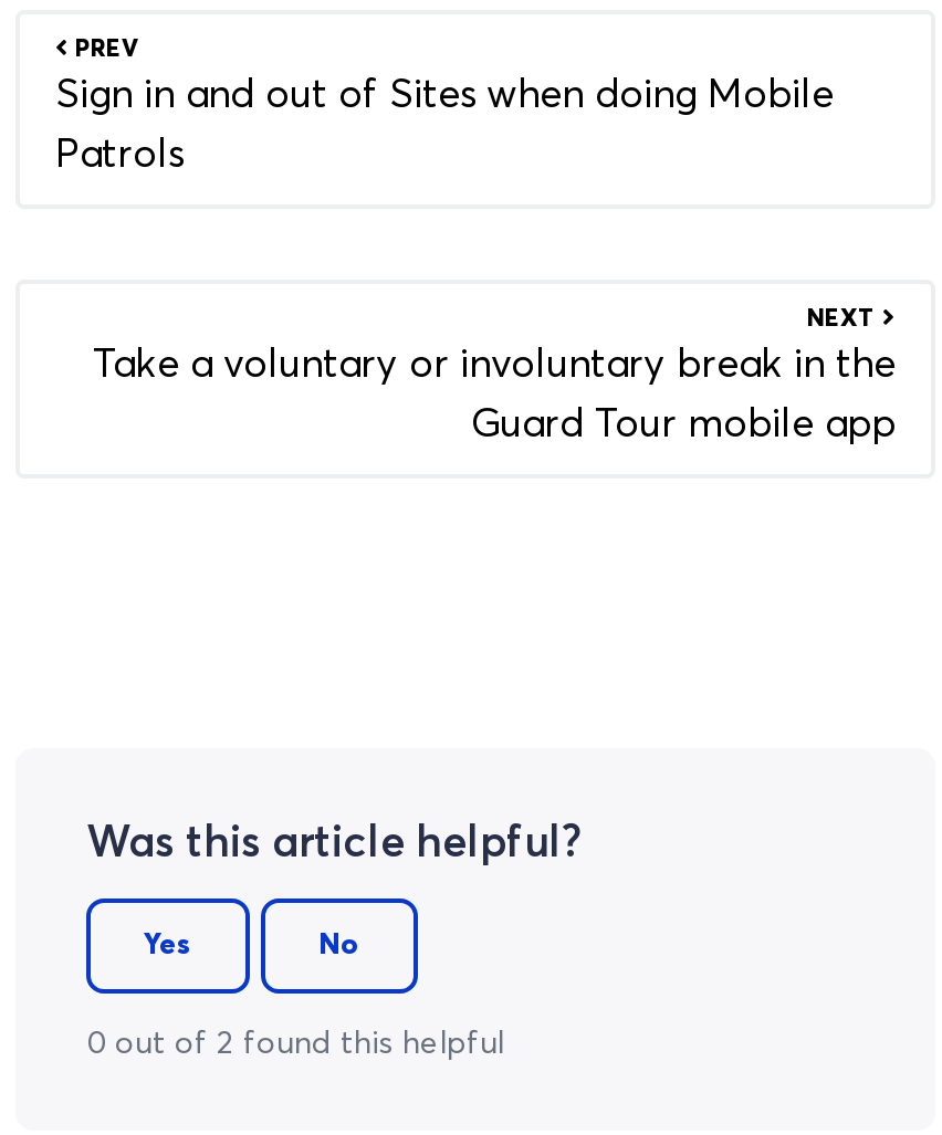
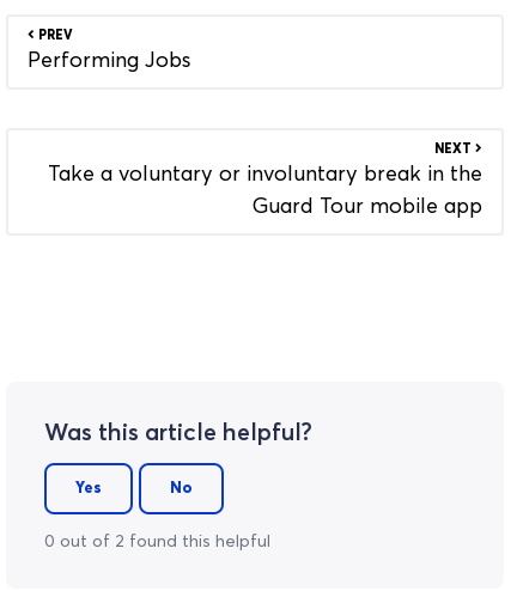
- Sign in and out of Sites when doing Mobile
- Patrols
+ Performing Jobs
